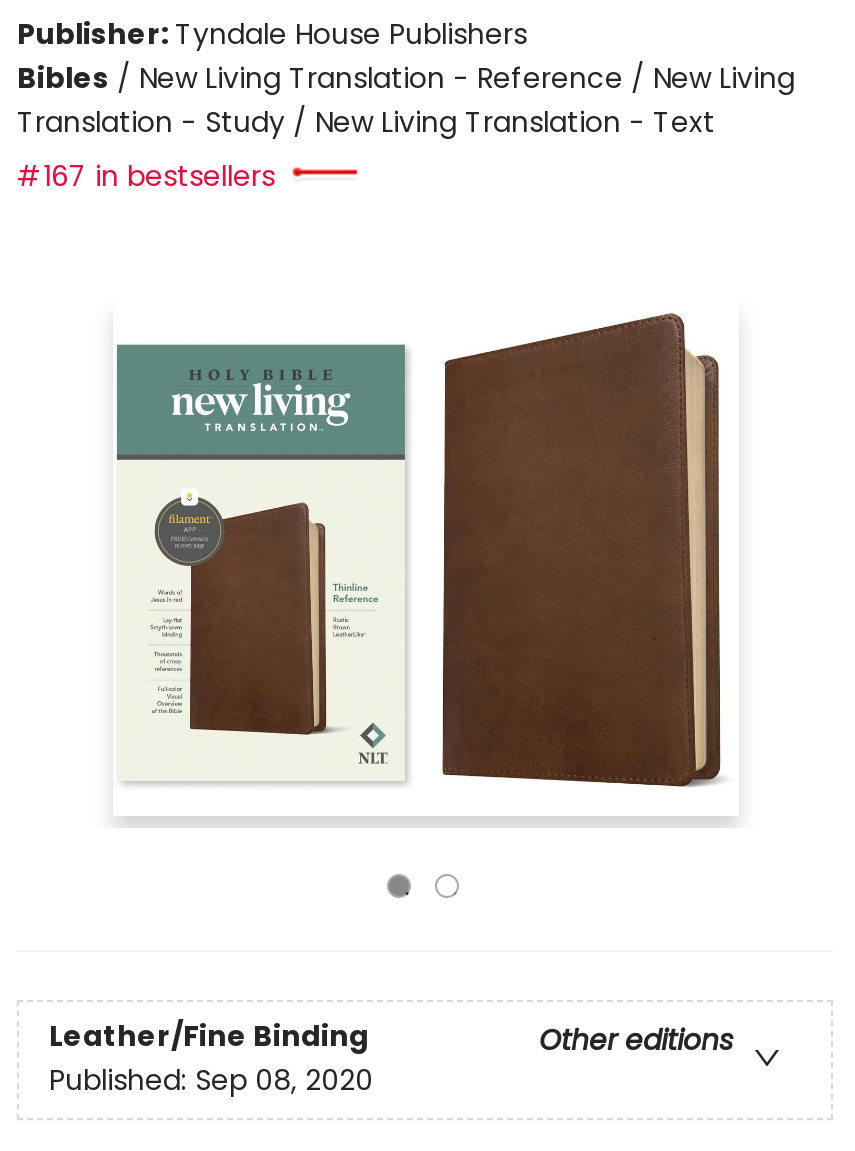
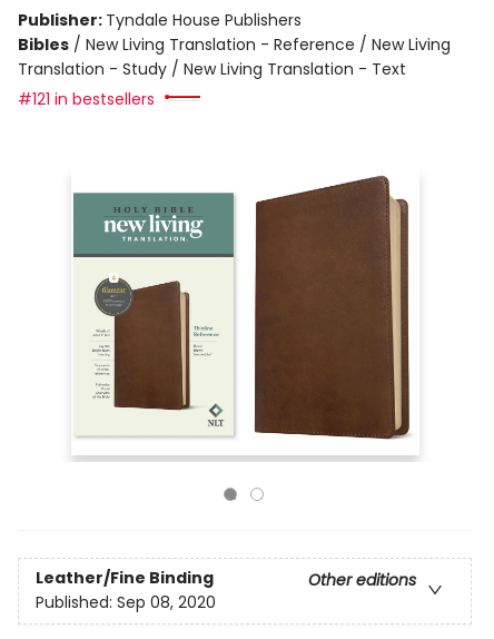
- #167 in bestsellers
+ #121 in bestsellers
